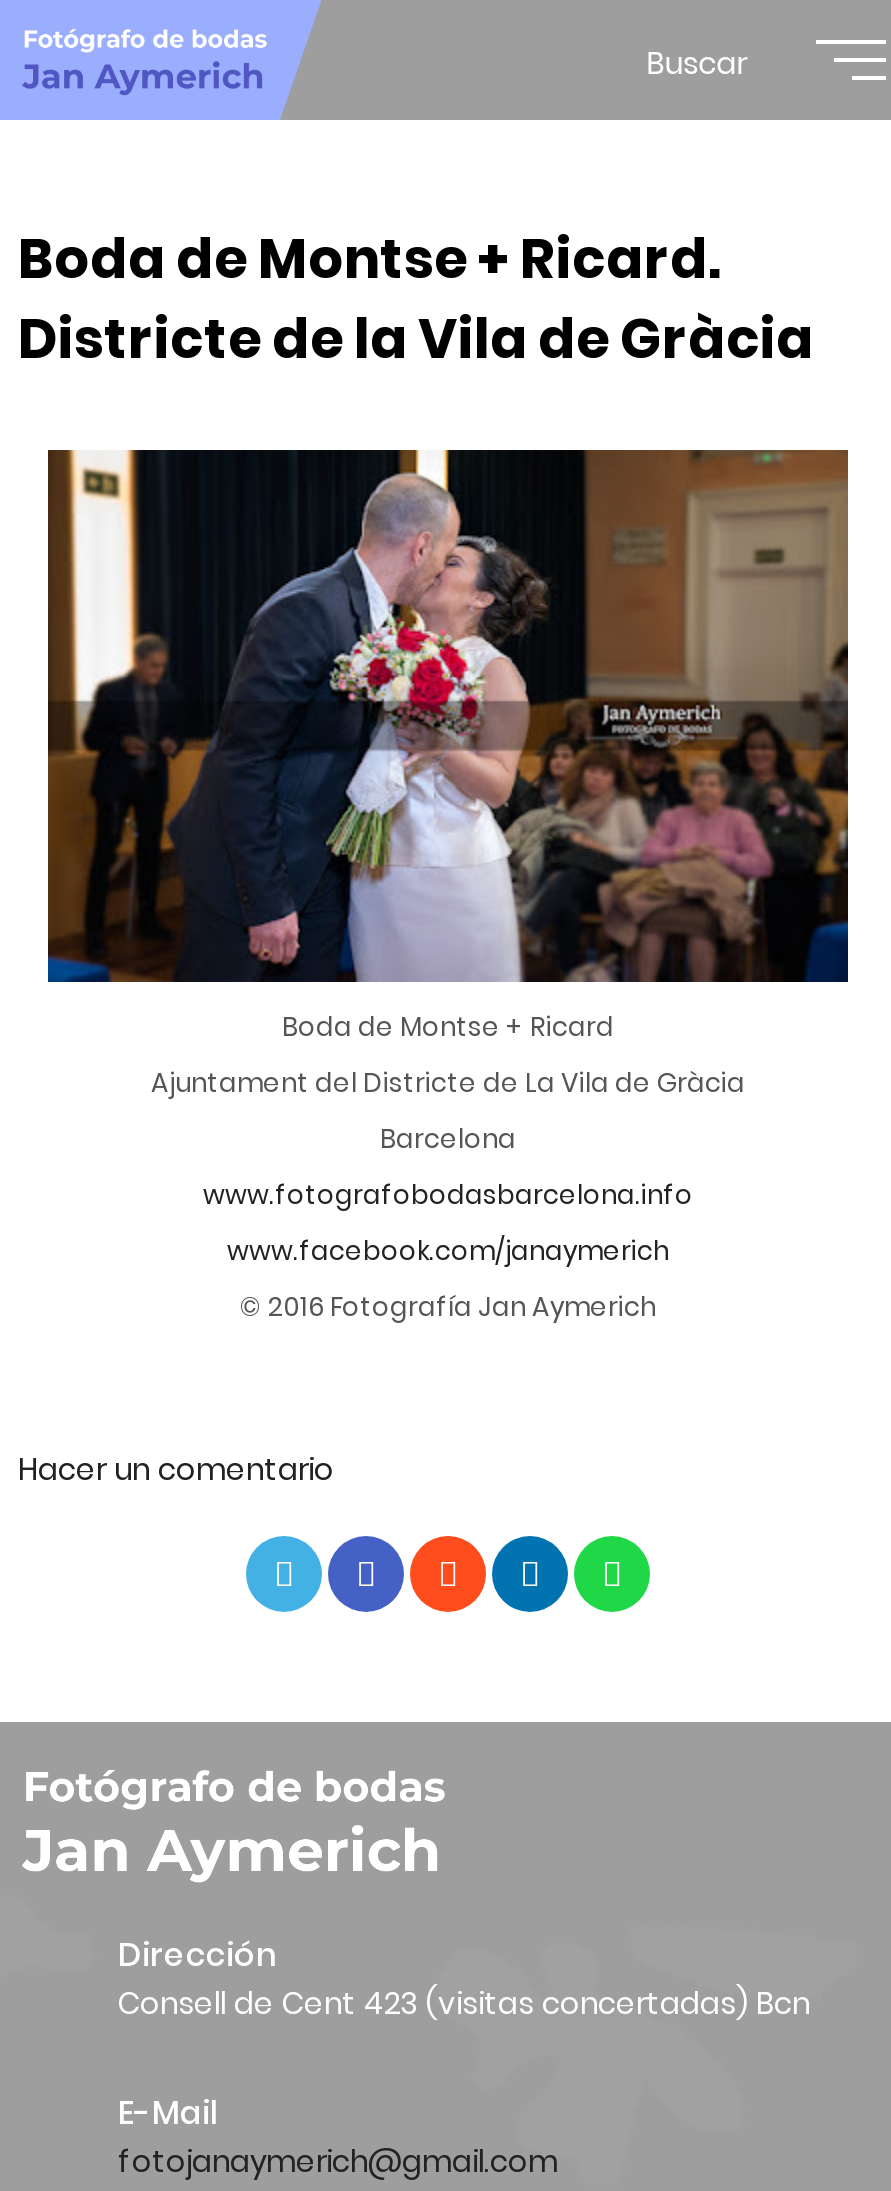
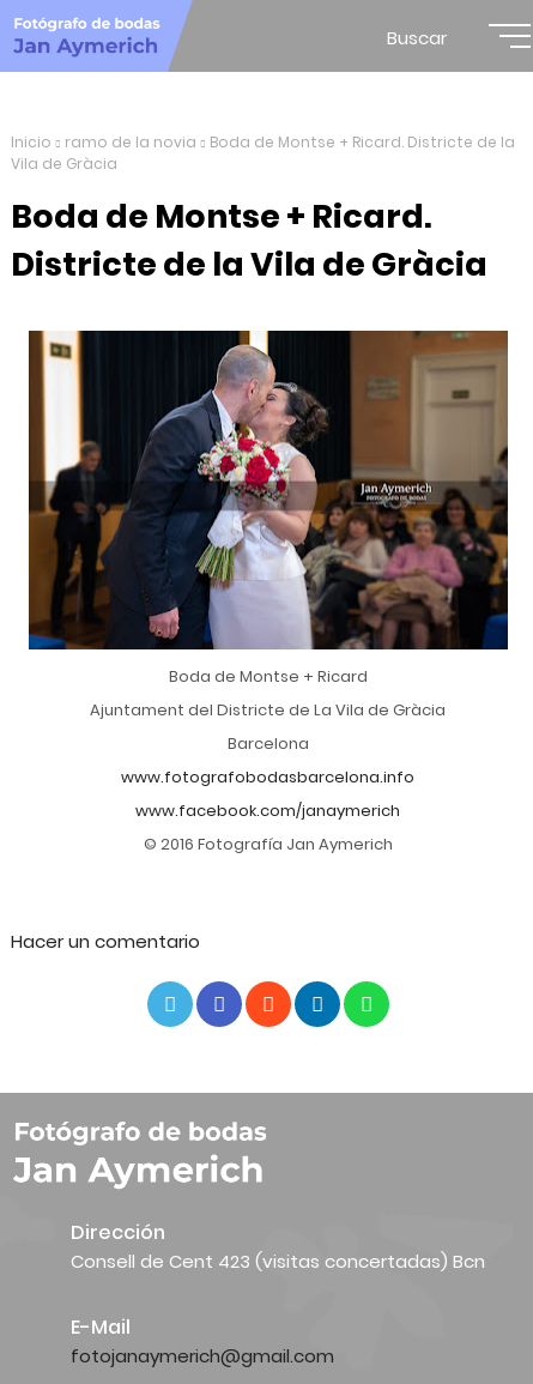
+ Inicio
+ ramo de la novia
+ Boda de Montse + Ricard. Districte de la
+ Vila de Gràcia
